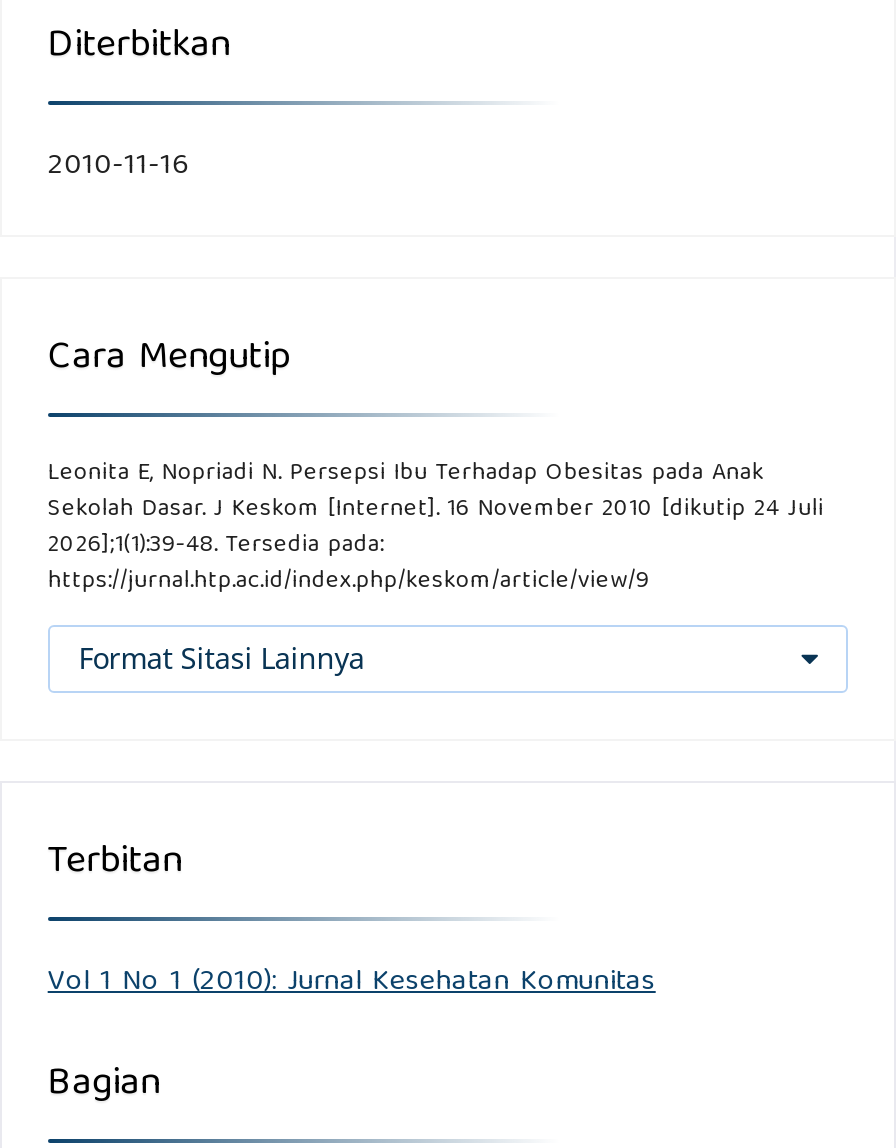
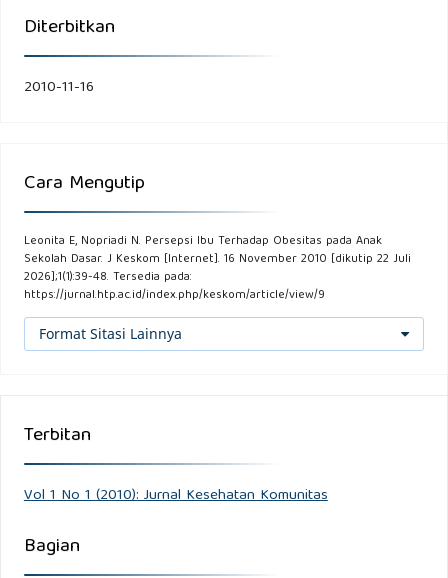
- Sekolah Dasar. J Keskom [Internet]. 16 November 2010 [dikutip 24 Juli
+ Sekolah Dasar. J Keskom [Internet]. 16 November 2010 [dikutip 22 Juli
